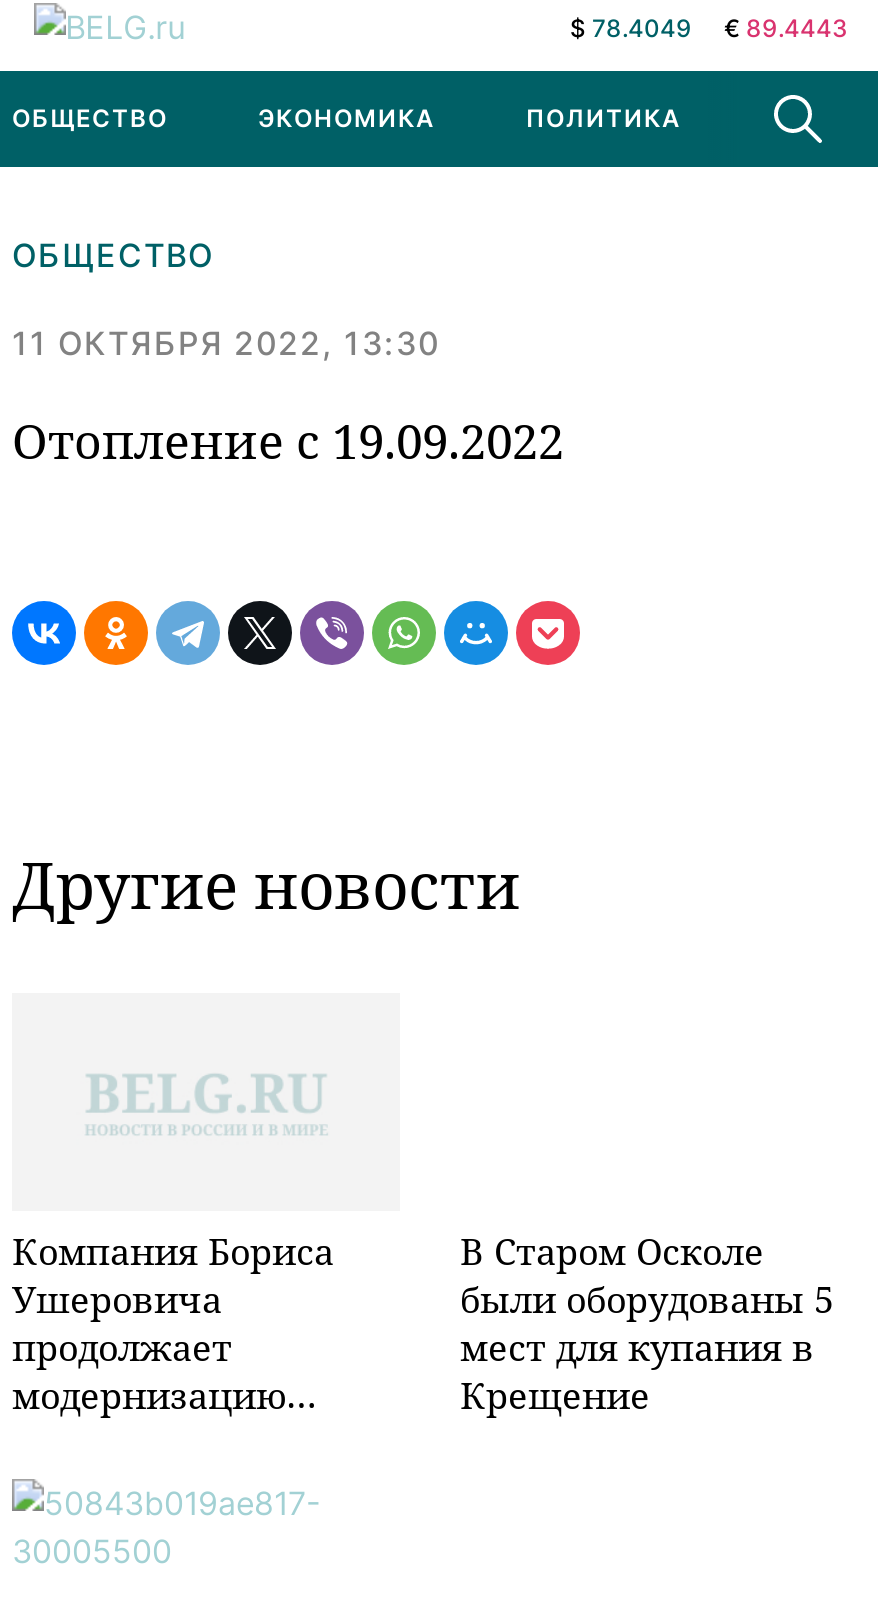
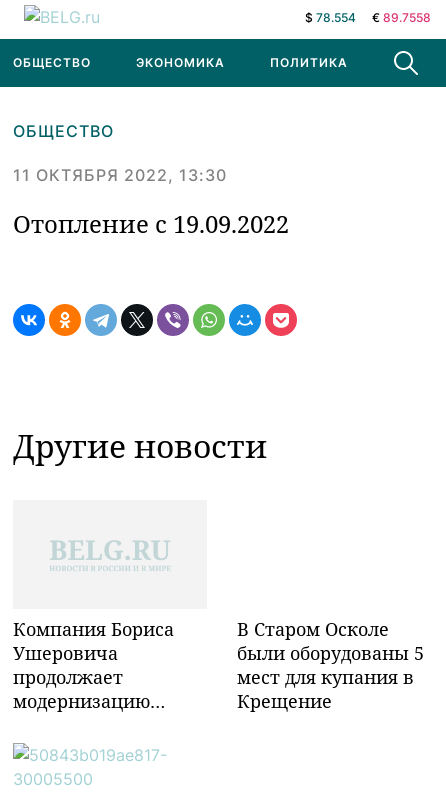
- $78.4049
+ $78.554

- €89.4443
+ €89.7558
